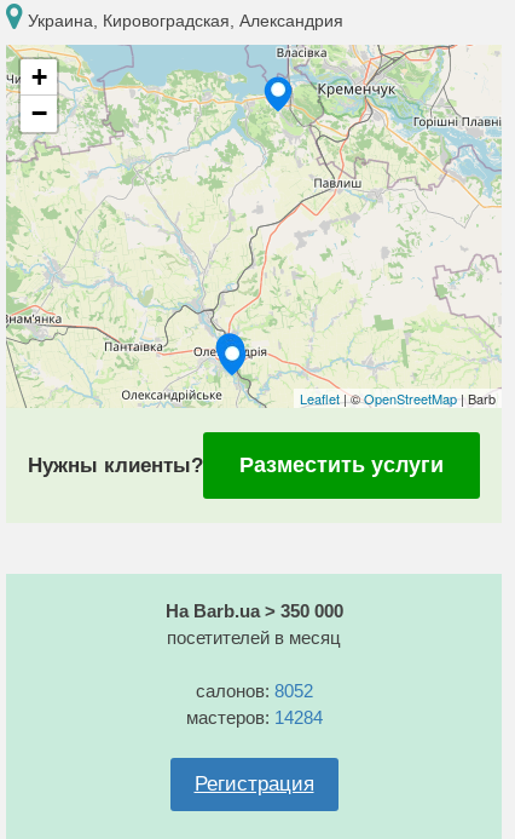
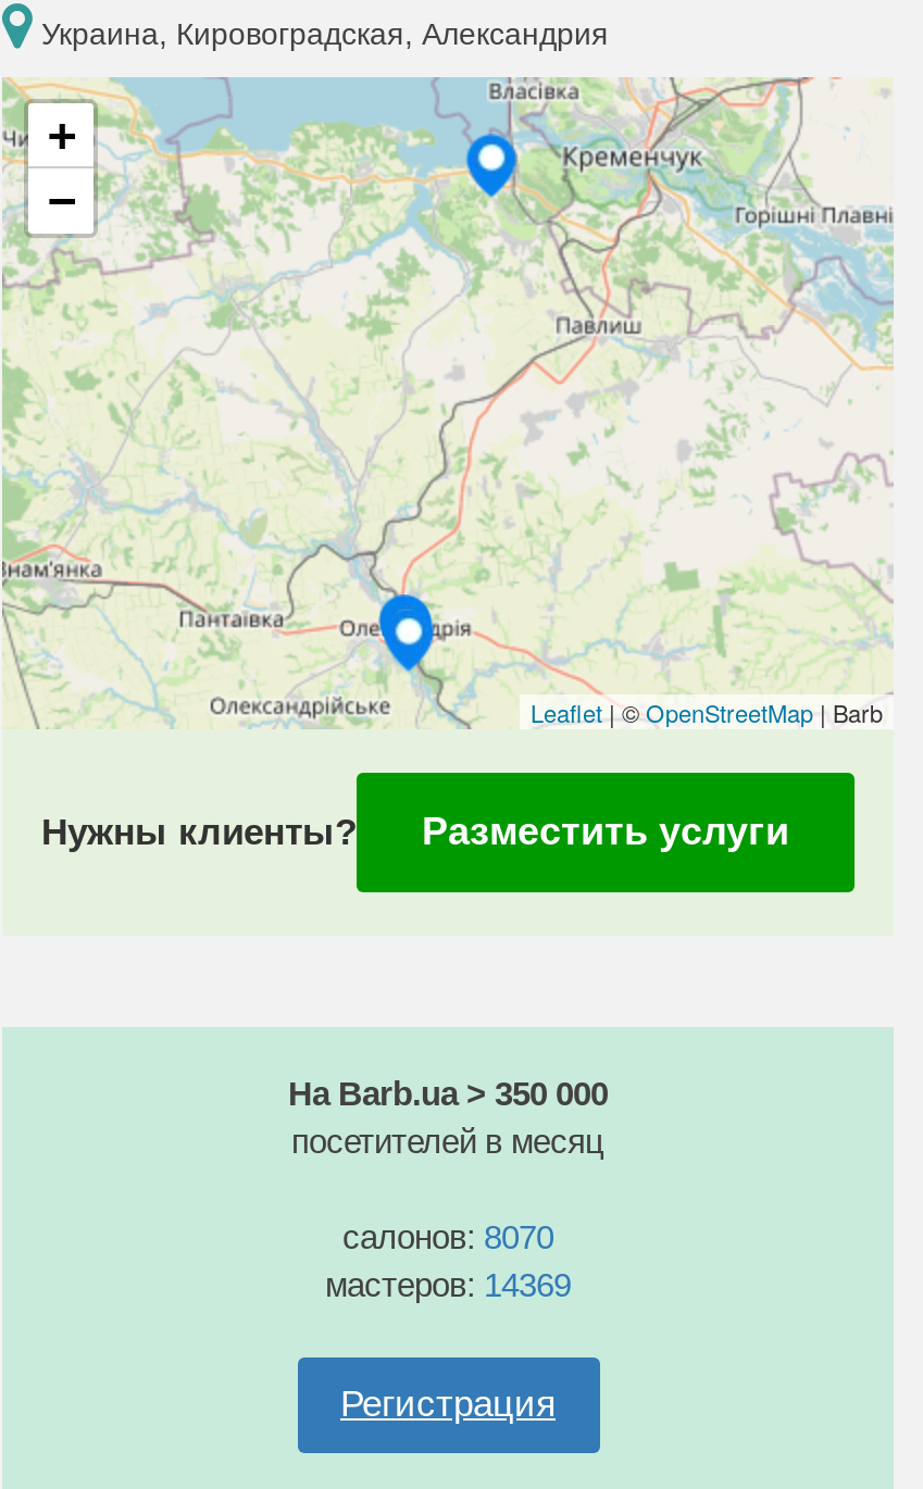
- салонов: 8052
+ салонов: 8070

- мастеров: 14284
+ мастеров: 14369
